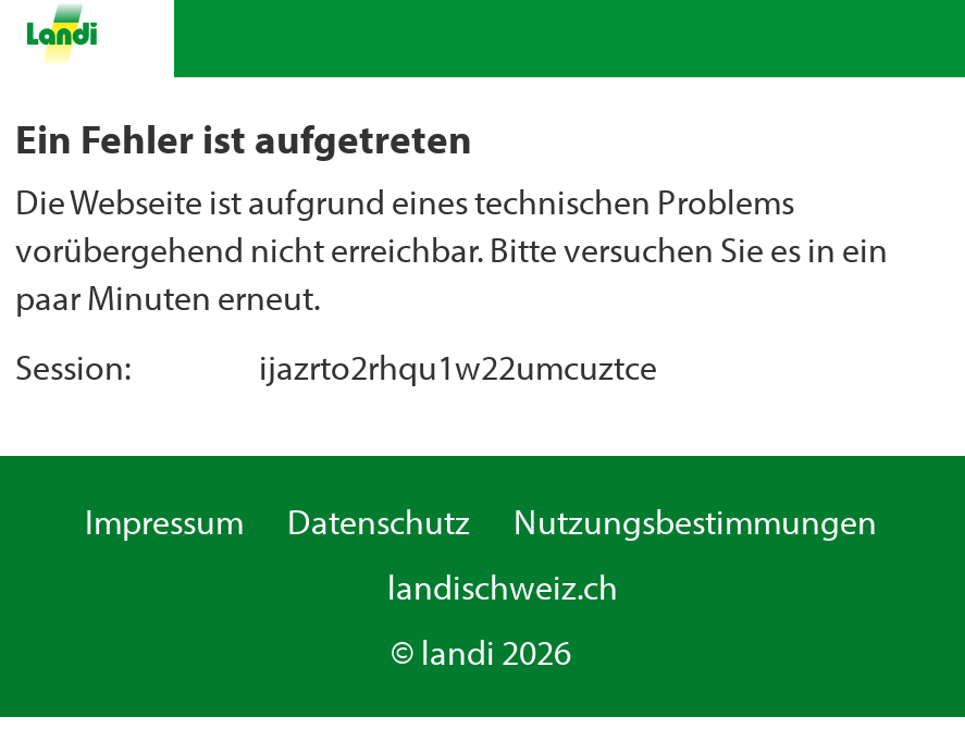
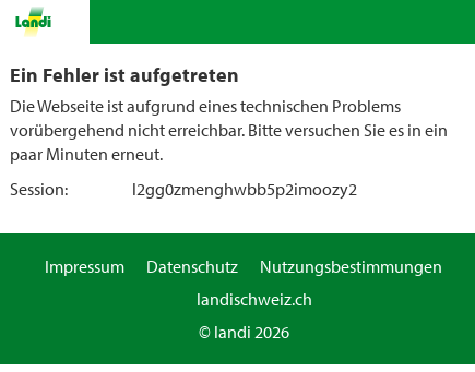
- ijazrto2rhqu1w22umcuztce
+ l2gg0zmenghwbb5p2imoozy2
